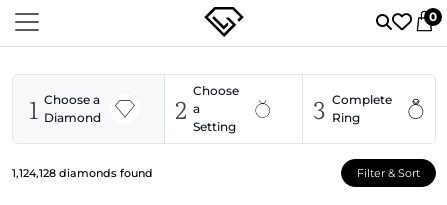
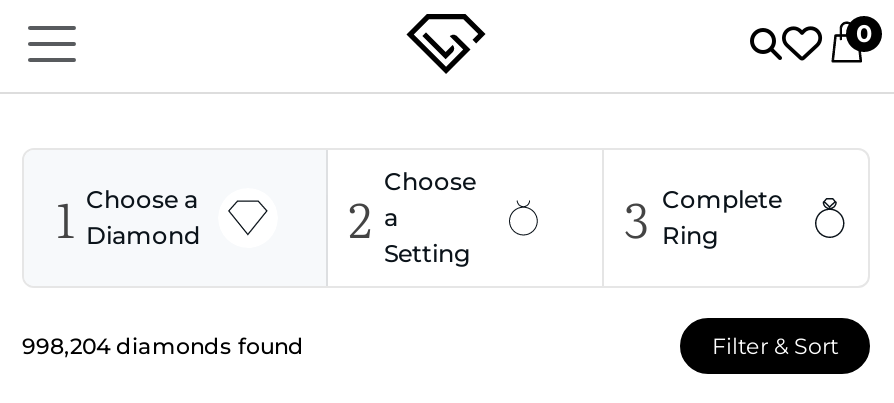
- 1,124,128 diamonds found
+ 998,204 diamonds found
